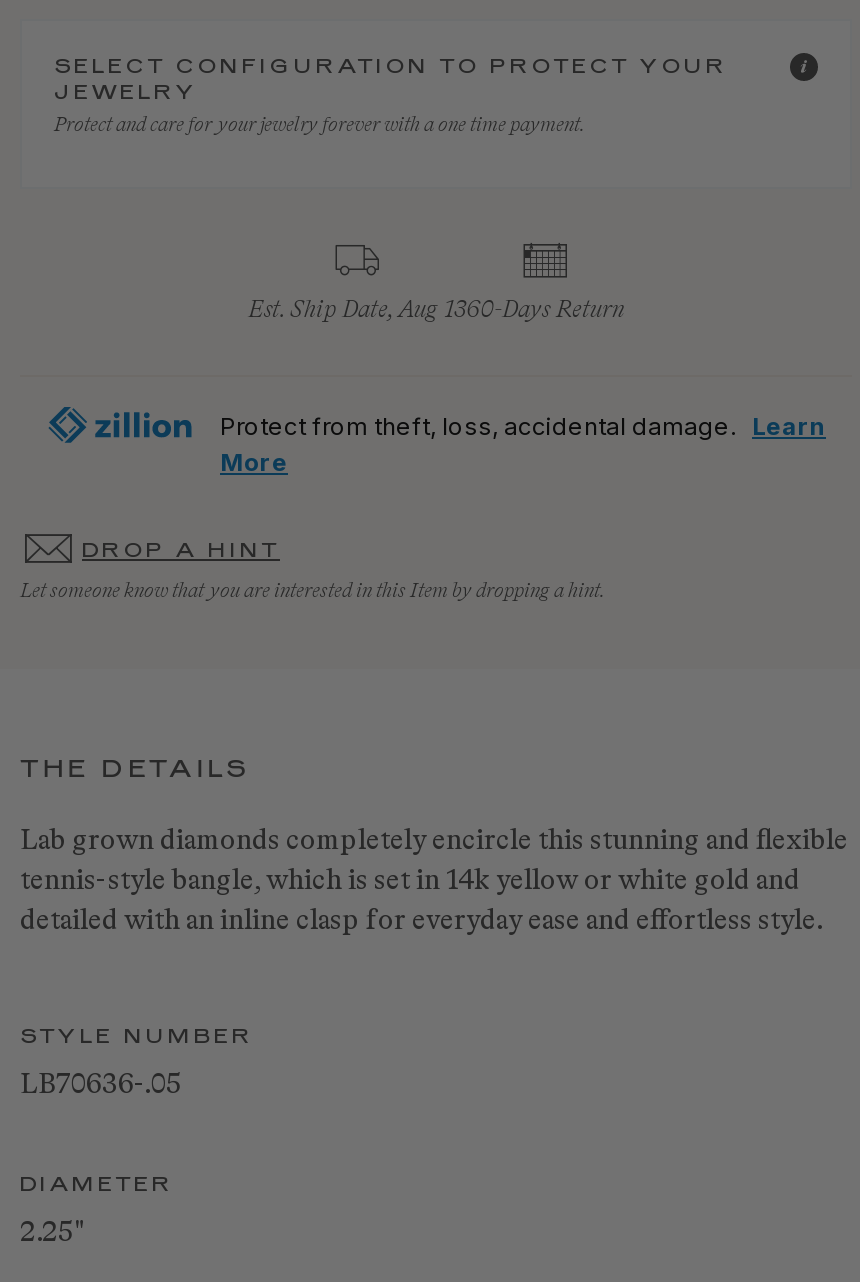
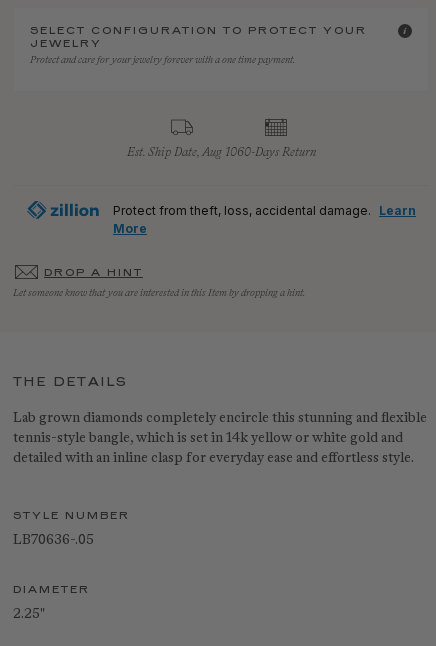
- Est. Ship Date, Aug 1360-Days Return
+ Est. Ship Date, Aug 1060-Days Return
